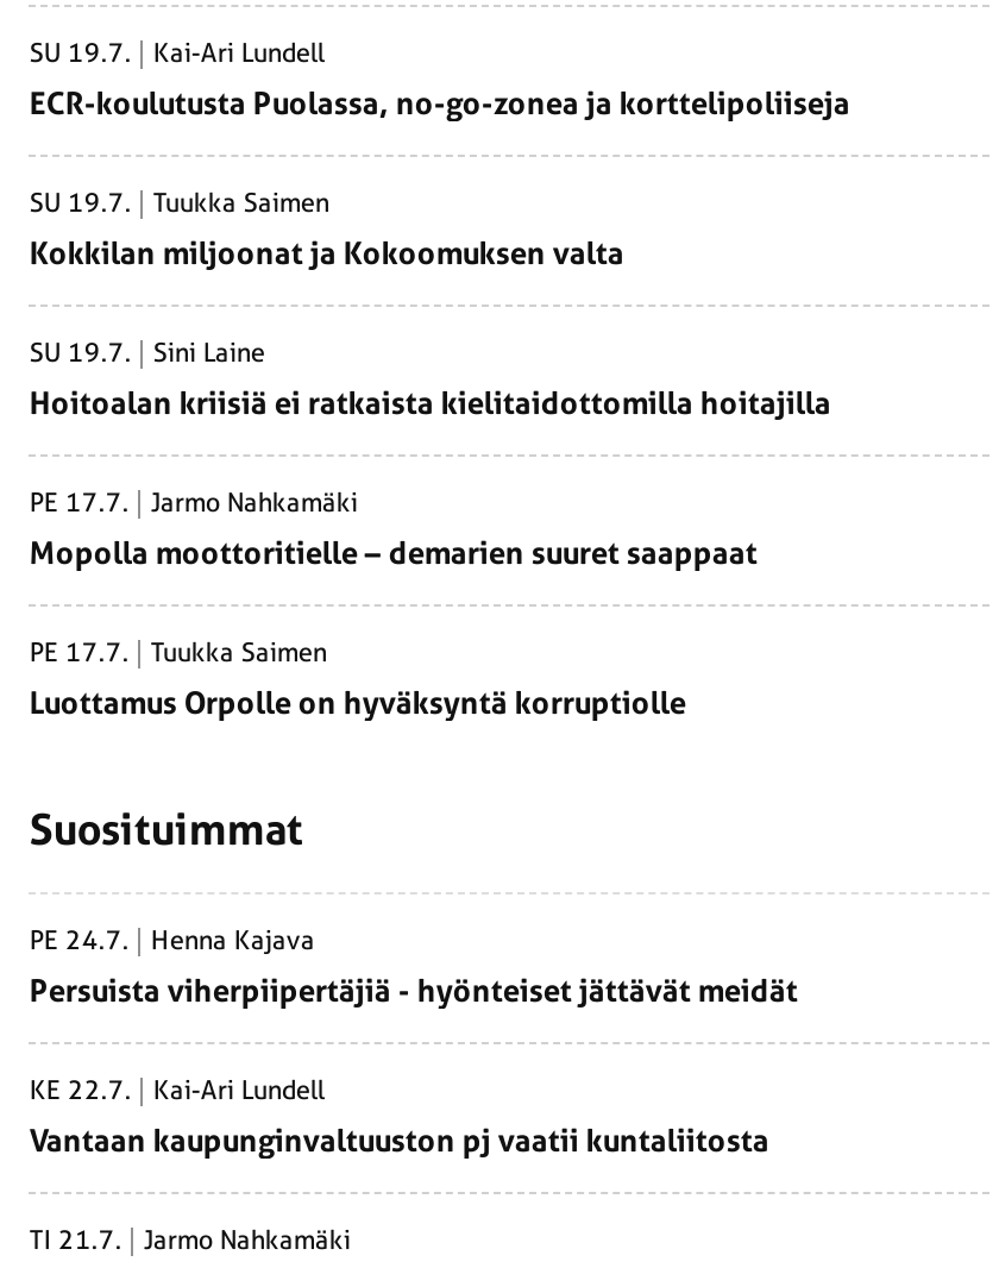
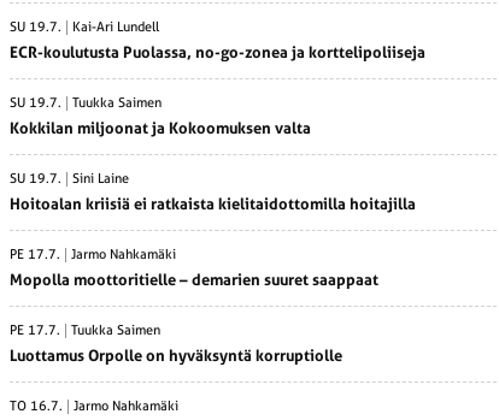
- Suosituimmat
- PE 24.7.
- Henna Kajava
- Persuista viherpiipertäjiä - hyönteiset jättävät meidät
- KE 22.7.
- Kai-Ari Lundell
- Vantaan kaupunginvaltuuston pj vaatii kuntaliitosta
- TI 21.7.
+ TO 16.7.
